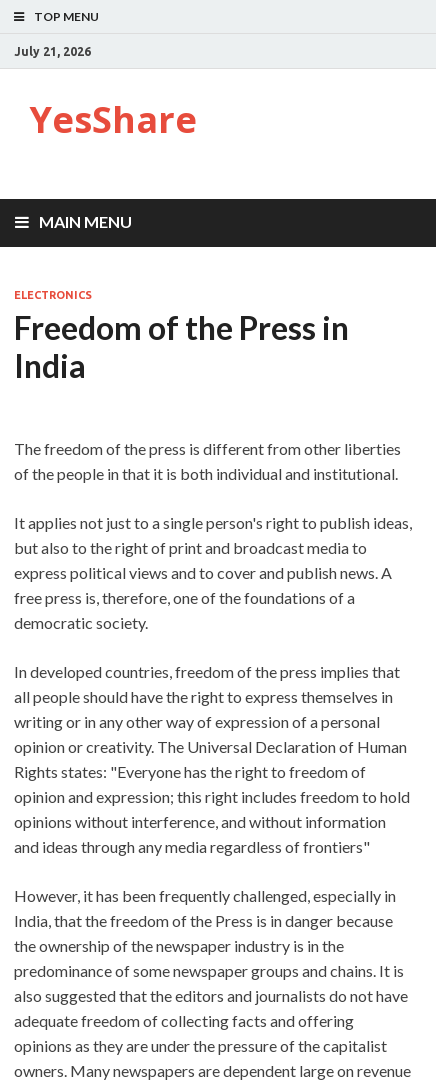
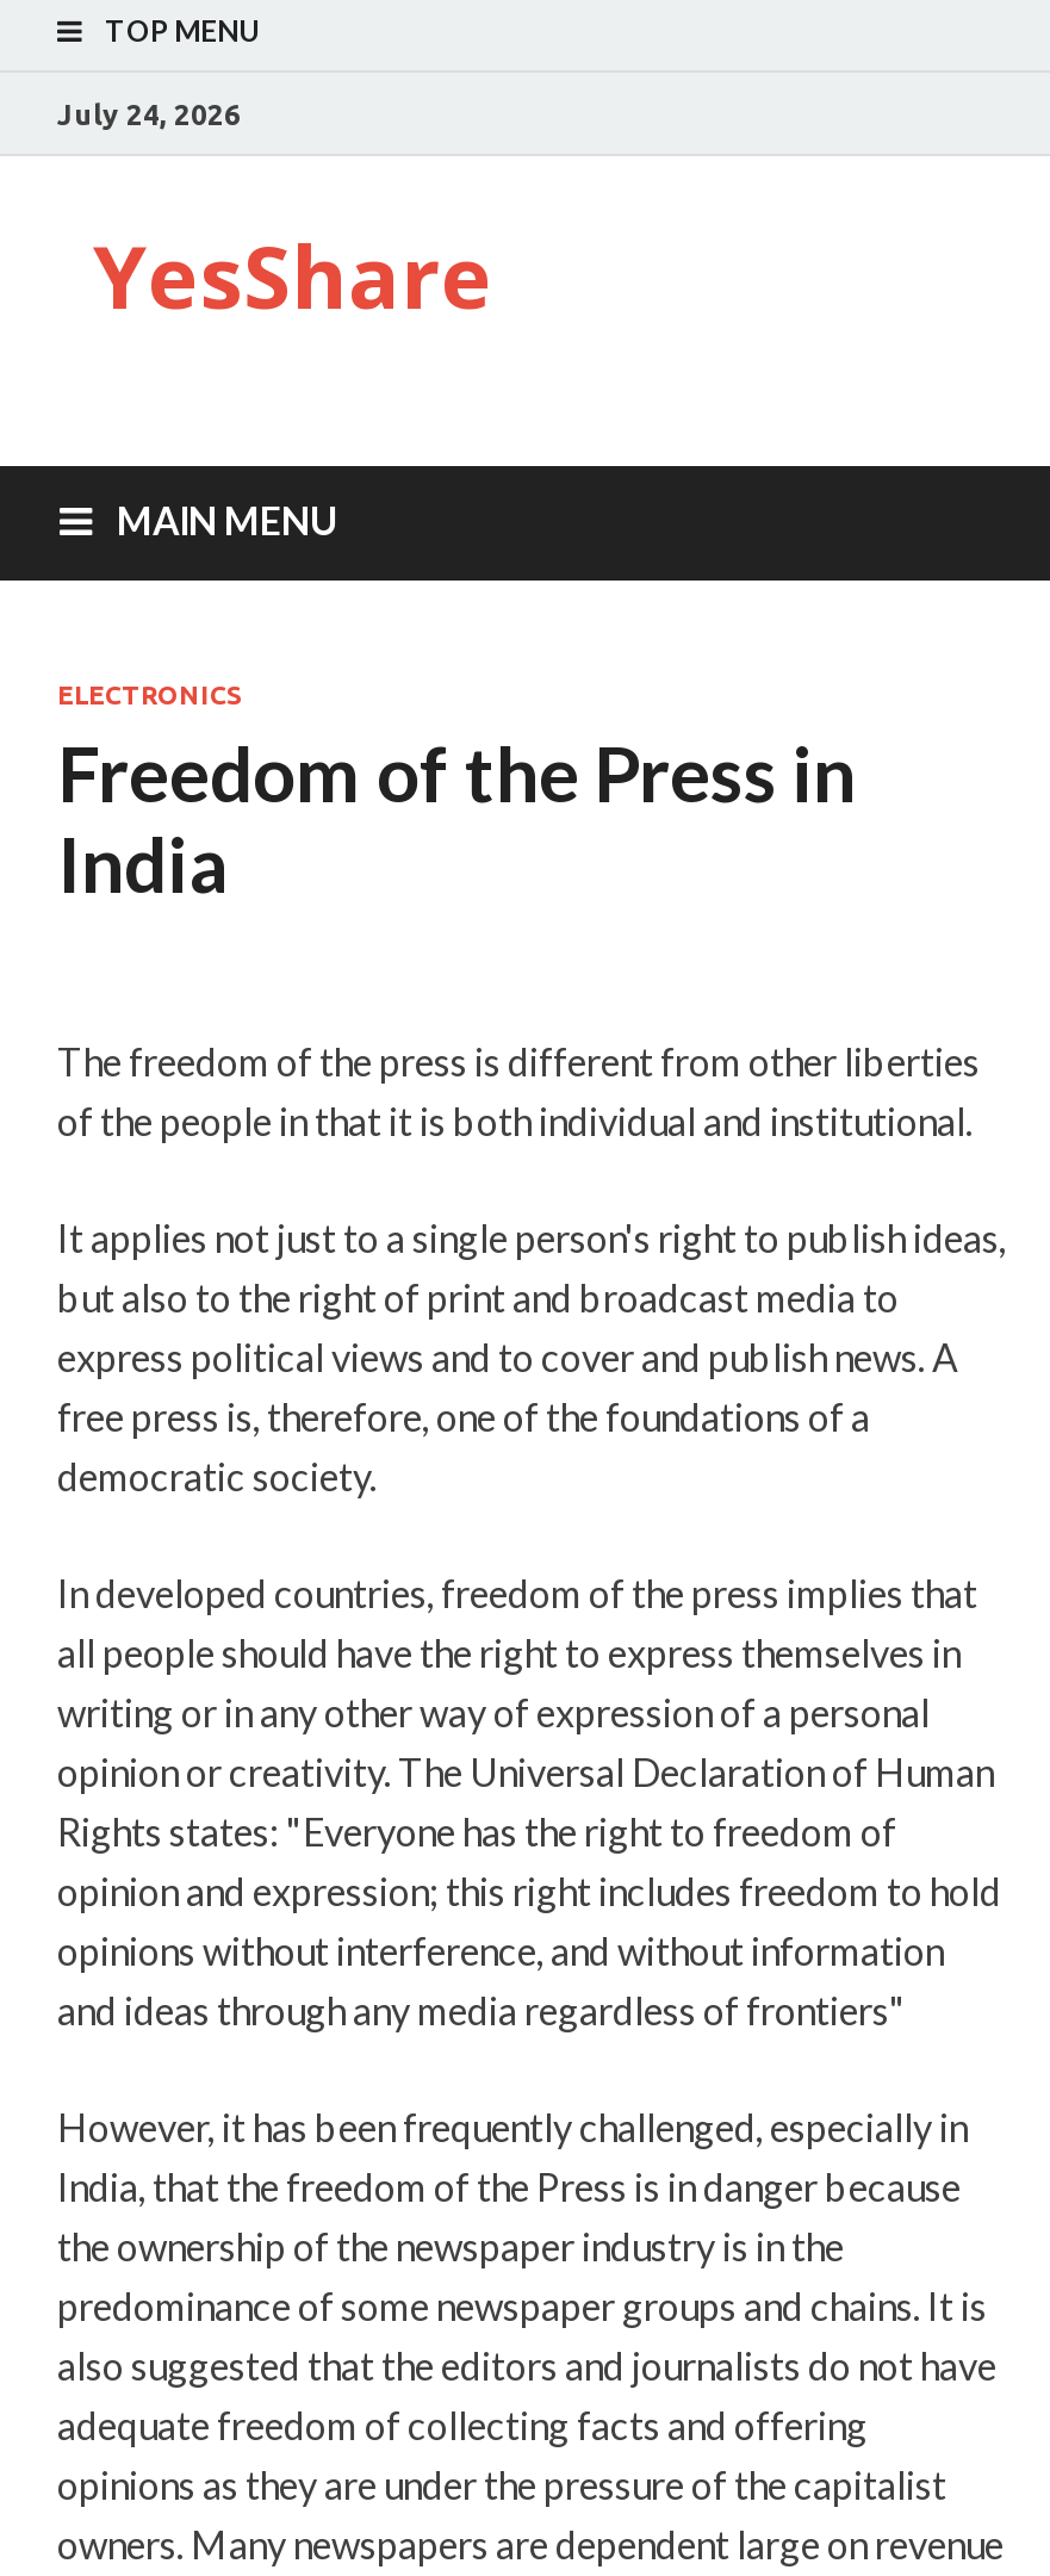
- July 21, 2026
+ July 24, 2026
